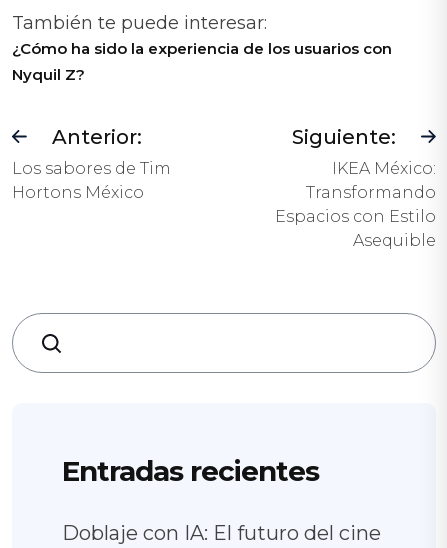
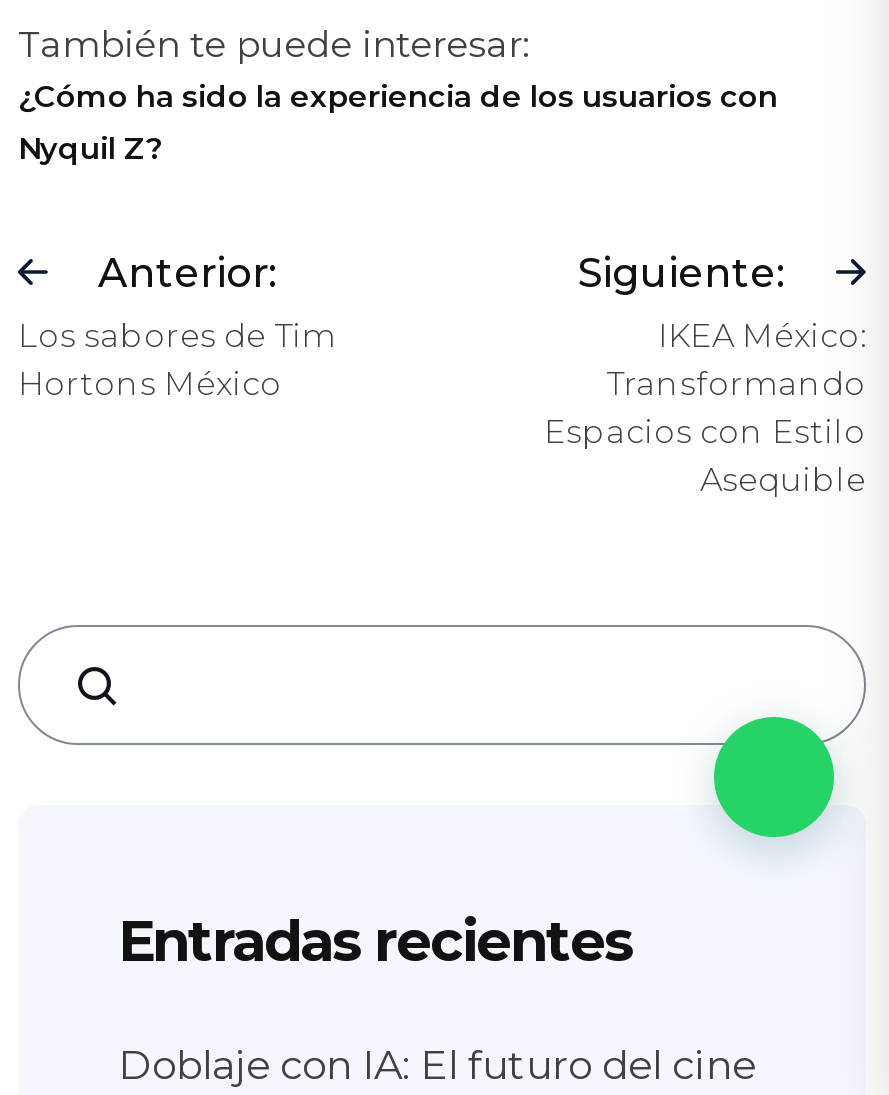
+ [image]
